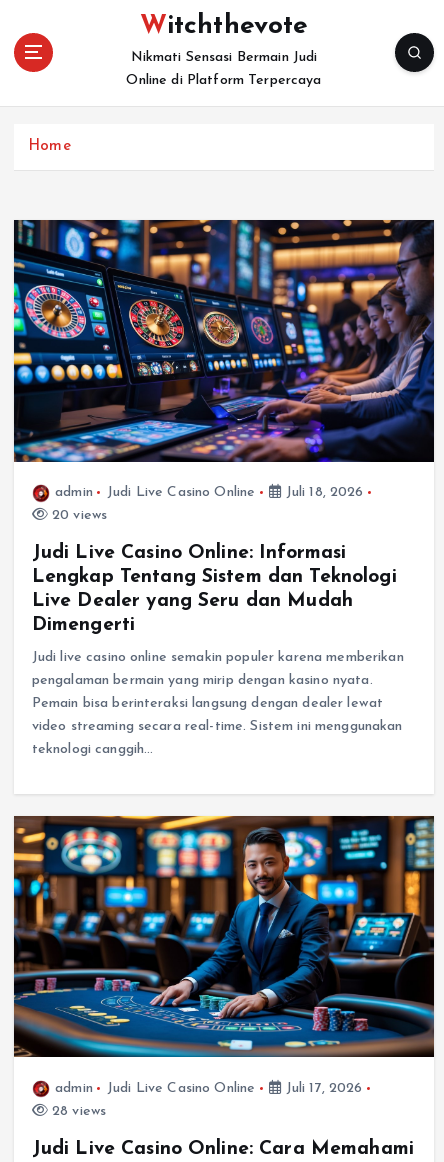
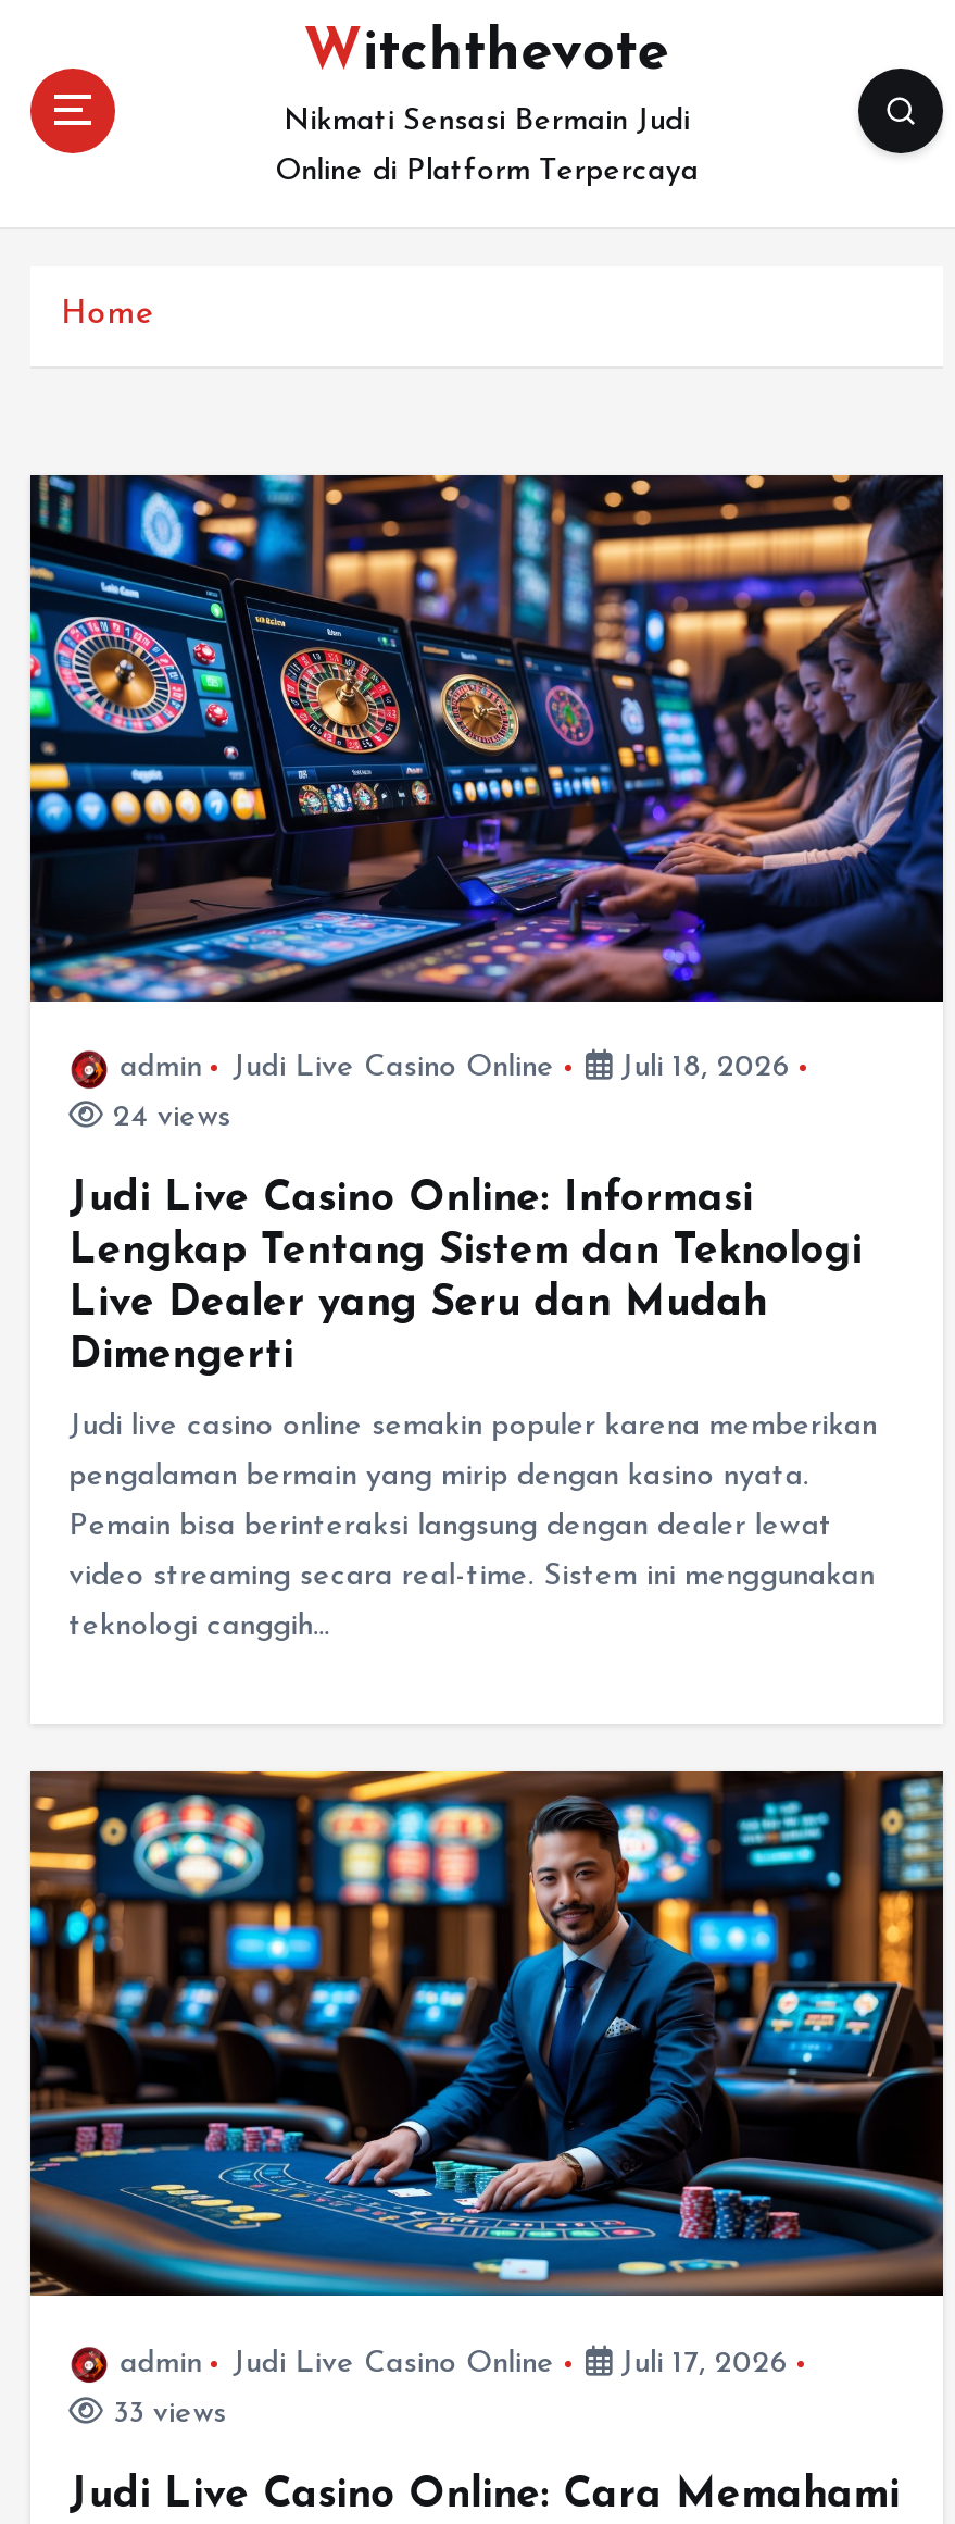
- 20 views
+ 24 views

- 28 views
+ 33 views
